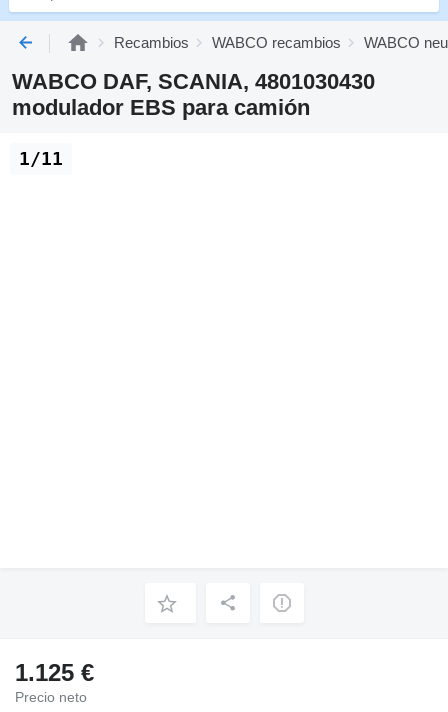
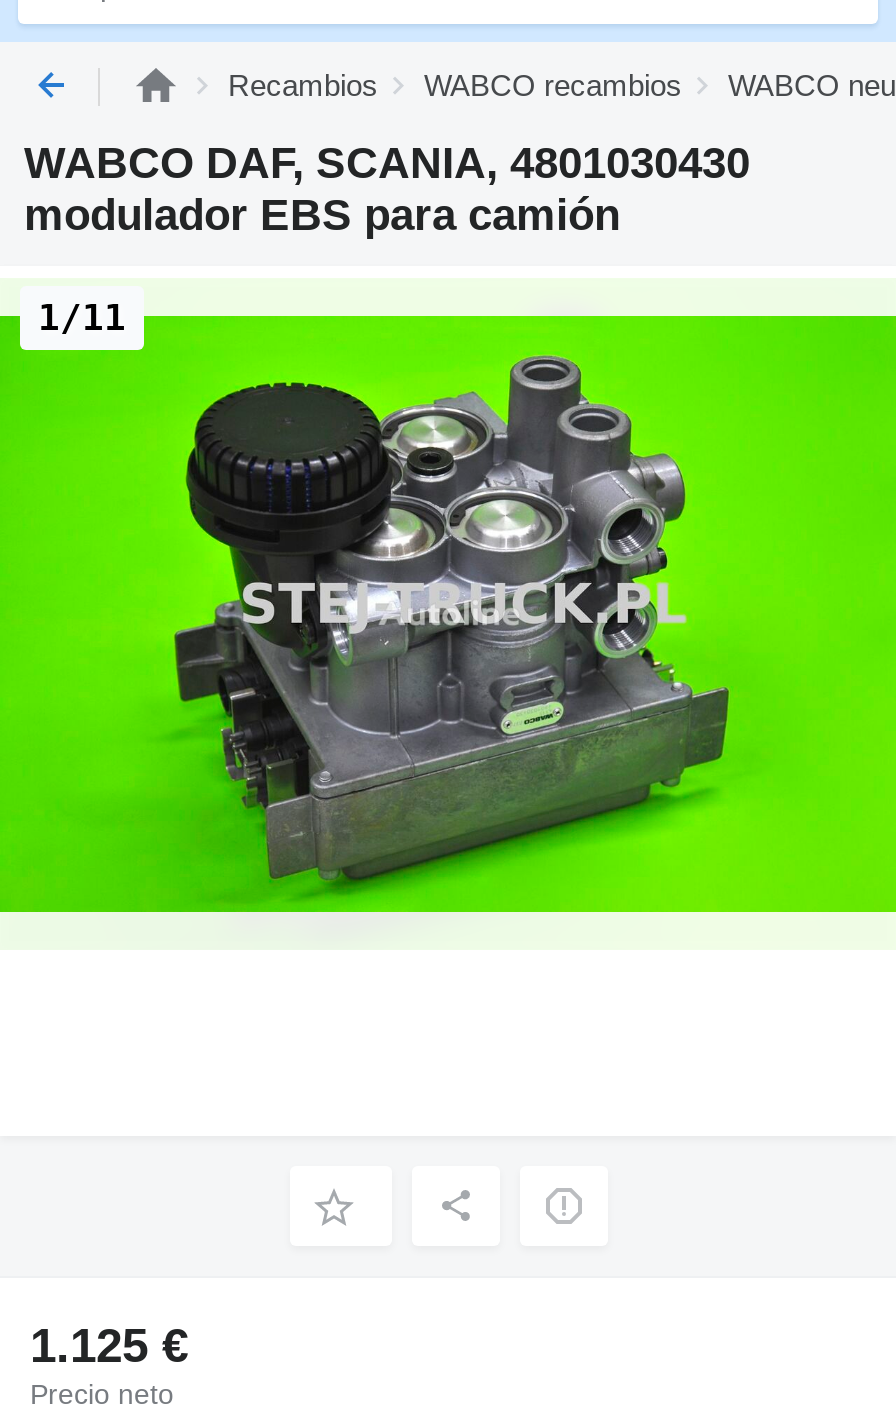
+ [image]
